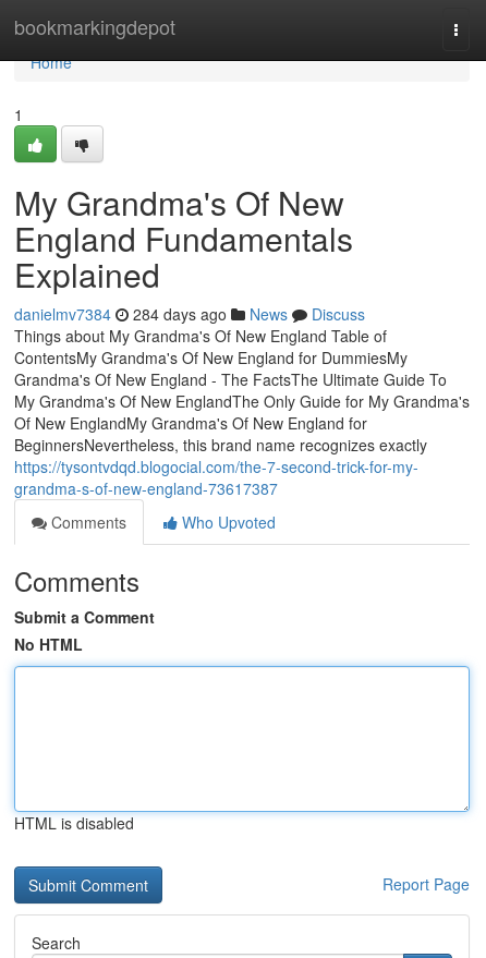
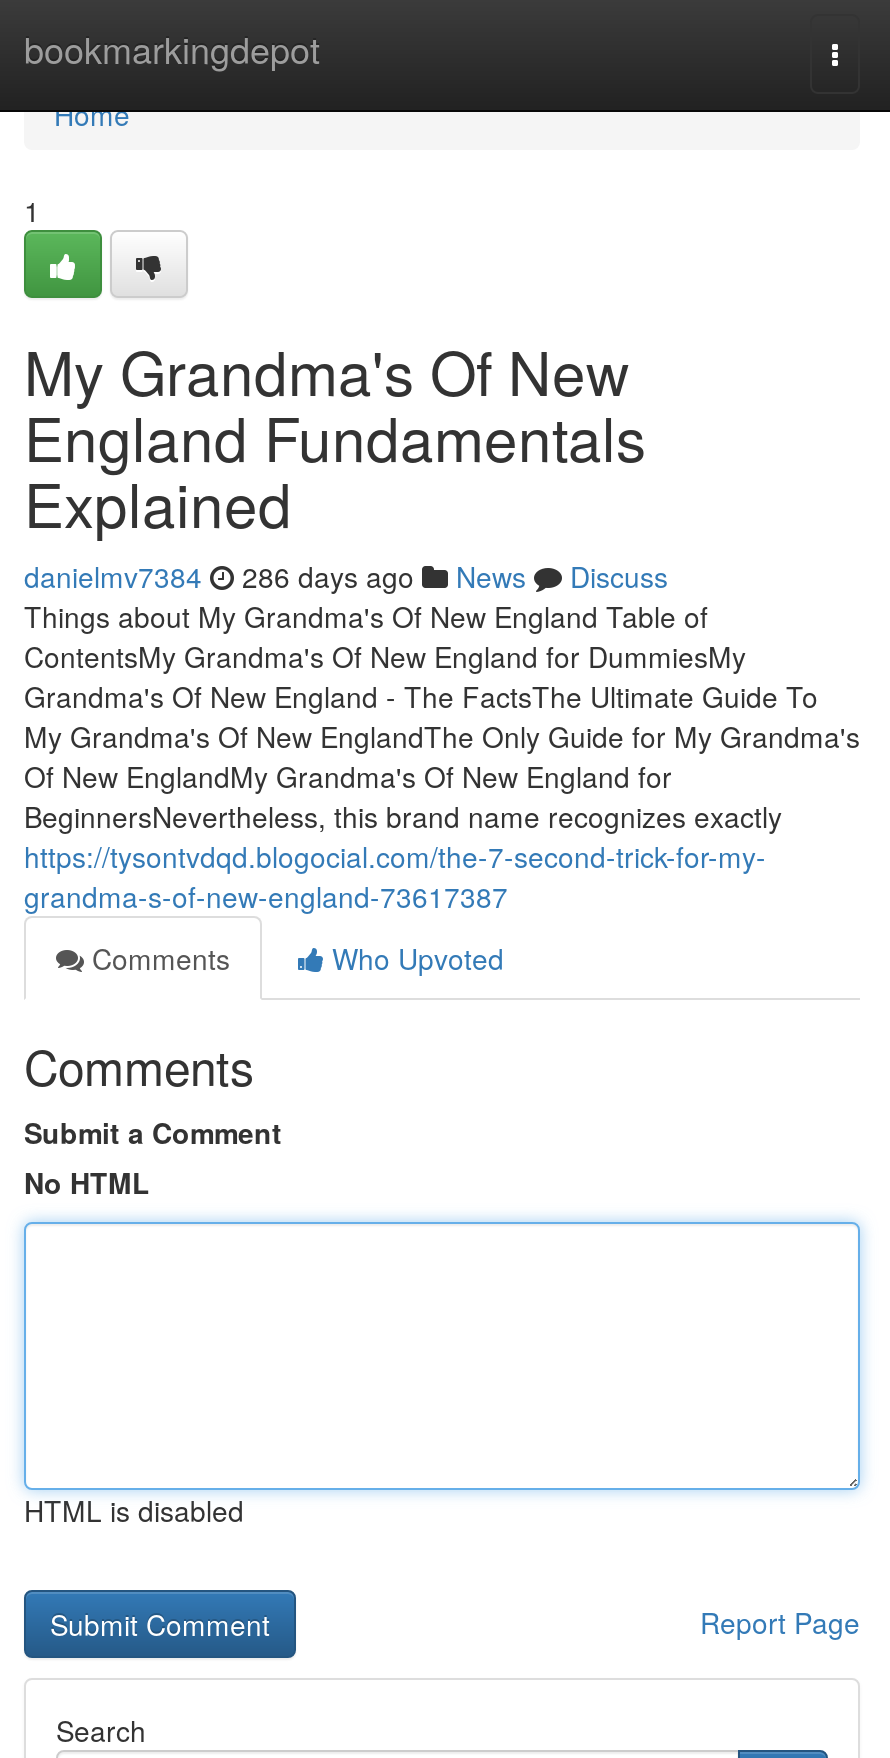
- danielmv7384 284 days ago News Discuss
+ danielmv7384 286 days ago News Discuss
